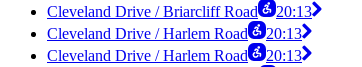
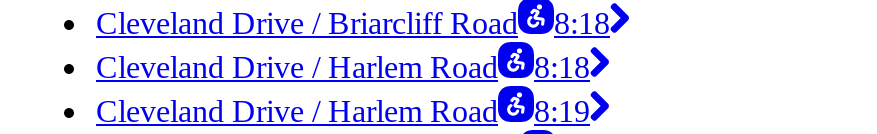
- Cleveland Drive / Briarcliff Road 20:13
+ Cleveland Drive / Briarcliff Road 8:18

- Cleveland Drive / Harlem Road 20:13
+ Cleveland Drive / Harlem Road 8:18

- Cleveland Drive / Harlem Road 20:13
+ Cleveland Drive / Harlem Road 8:19
